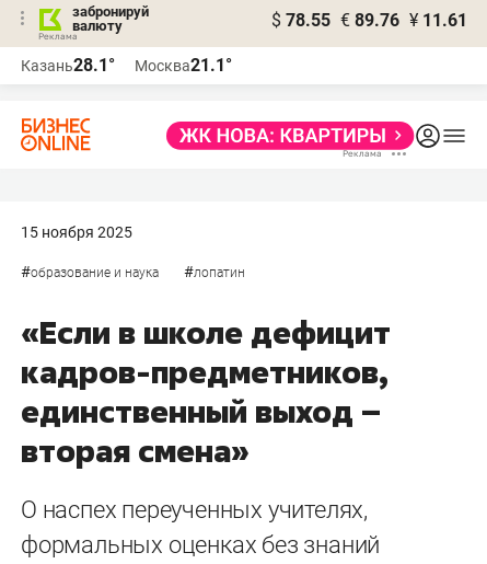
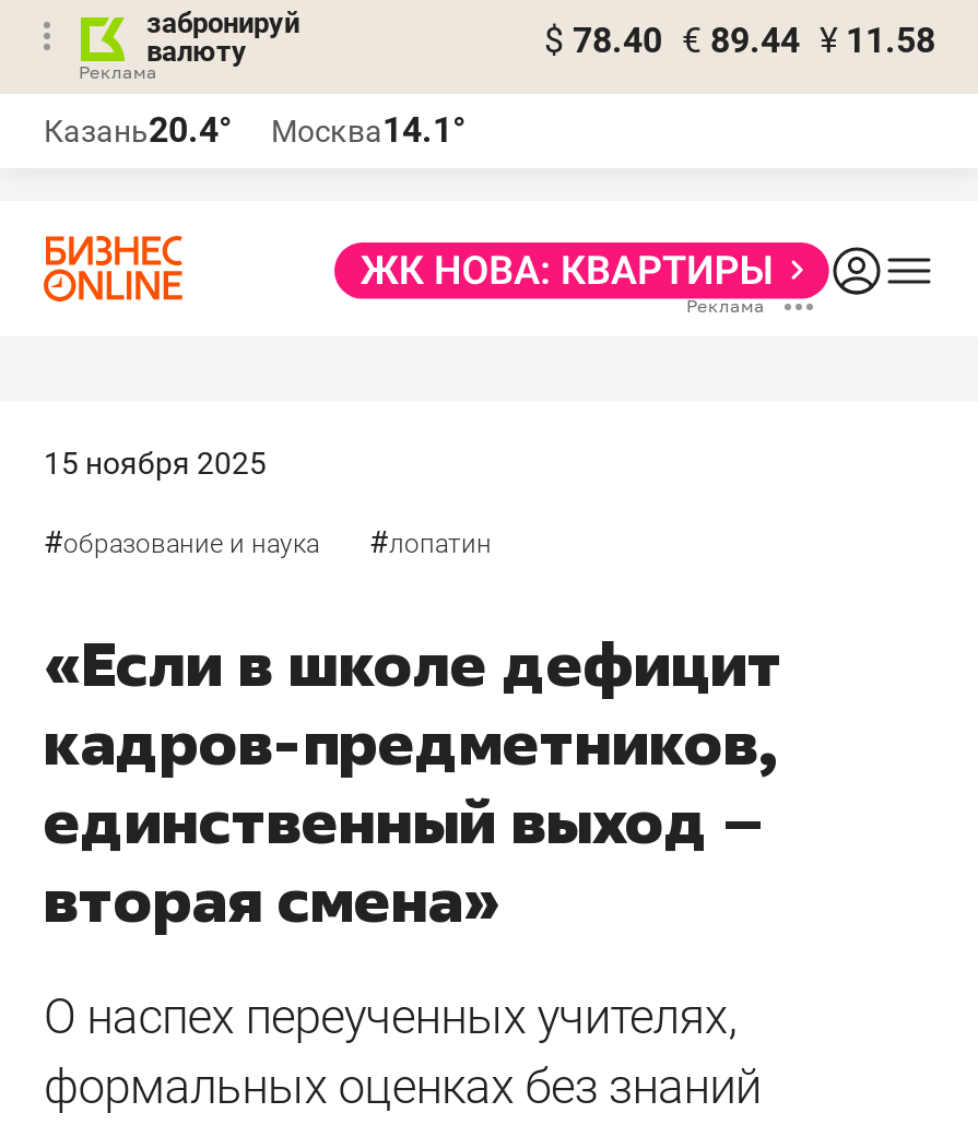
- $ 78.55 € 89.76 ¥ 11.61
+ $ 78.40 € 89.44 ¥ 11.58

- Казань28.1°
+ Казань20.4°

- Москва21.1°
+ Москва14.1°
